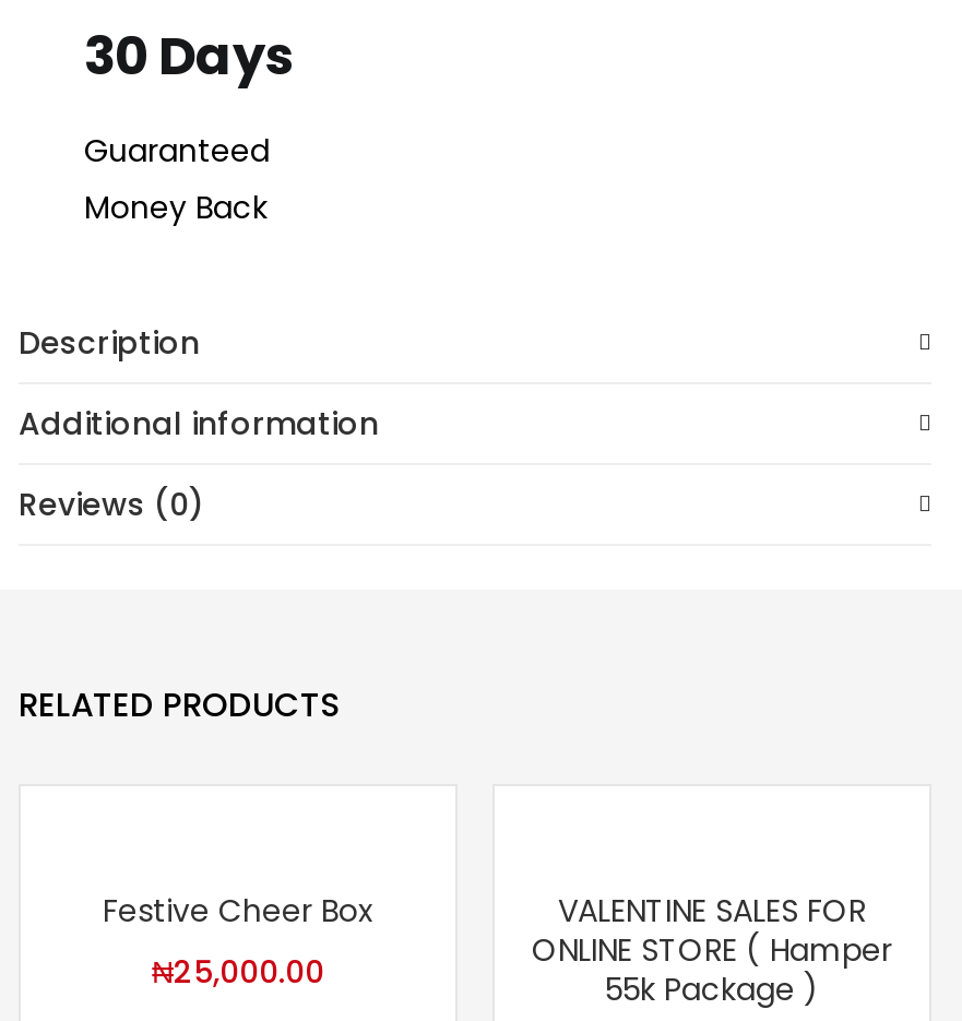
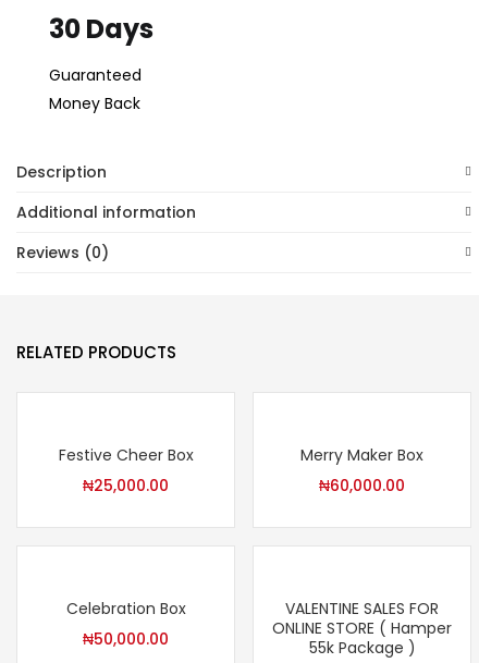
+ Celebration Box
+ ₦50,000.00

+ Merry Maker Box
+ ₦60,000.00
